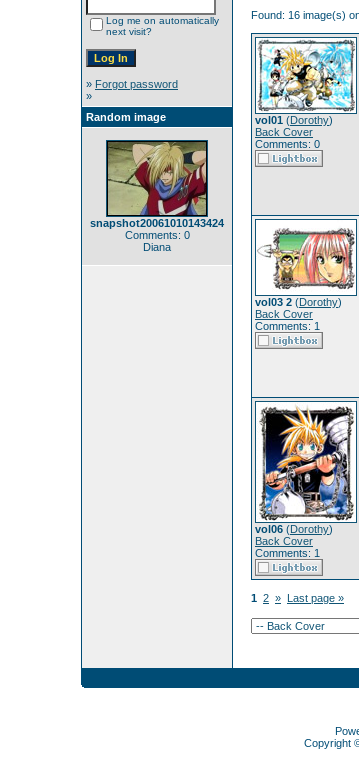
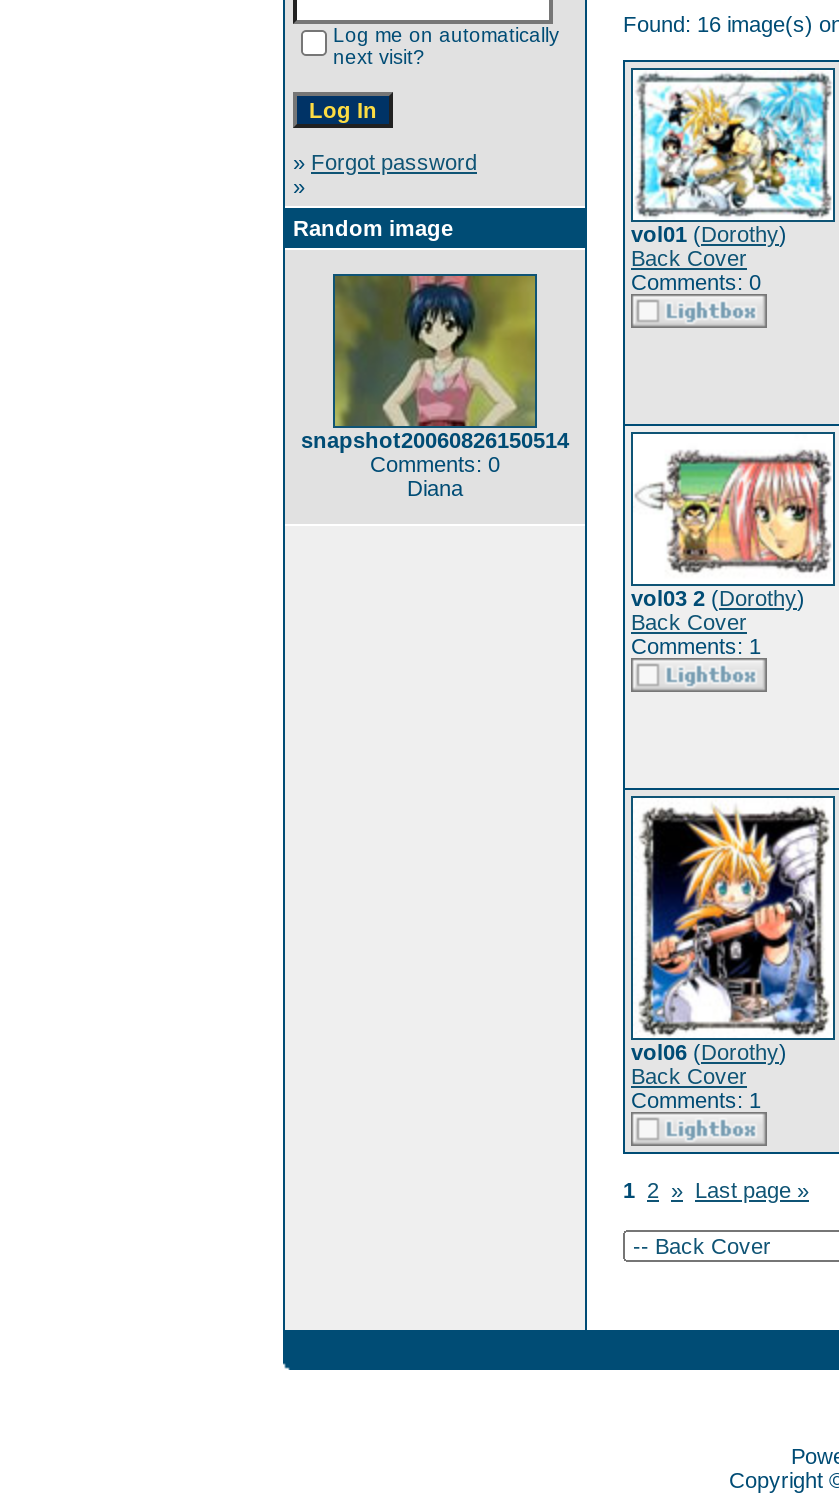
- [image]
- snapshot20061010143424
+ [image]
+ snapshot20060826150514
